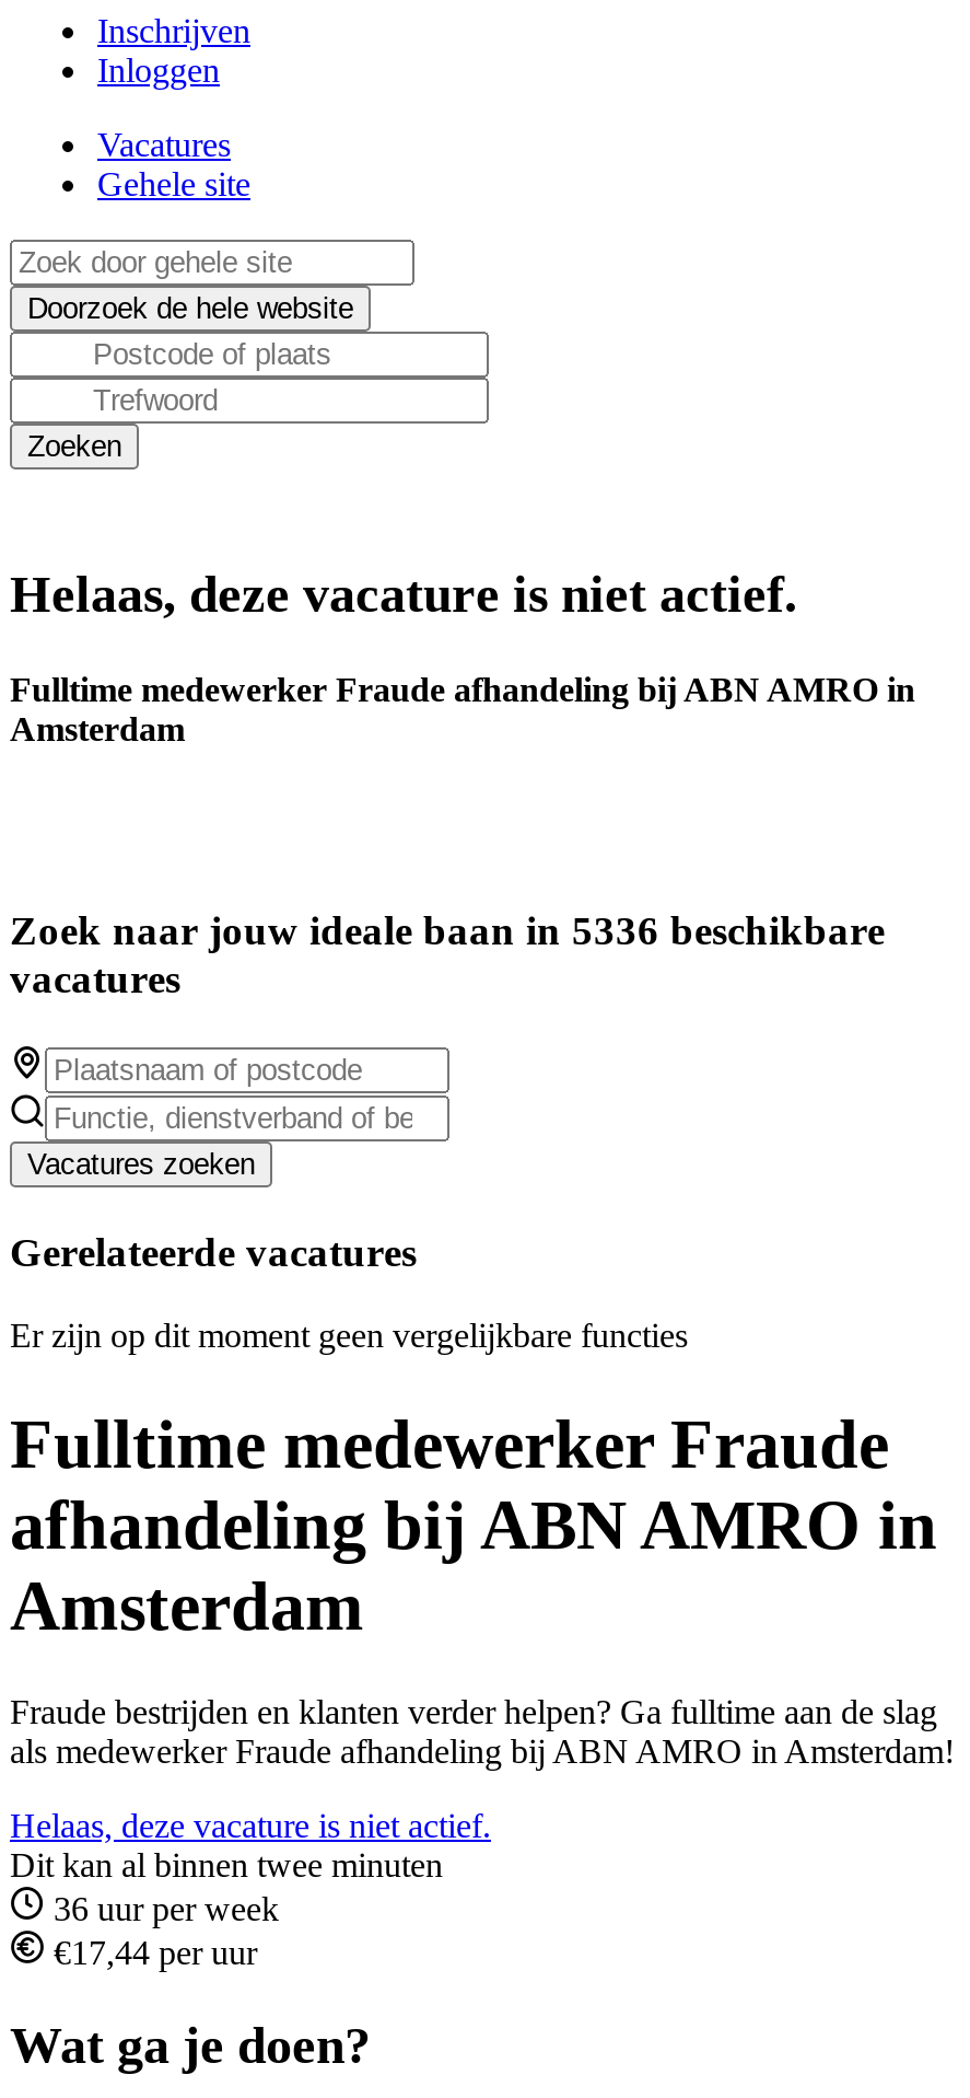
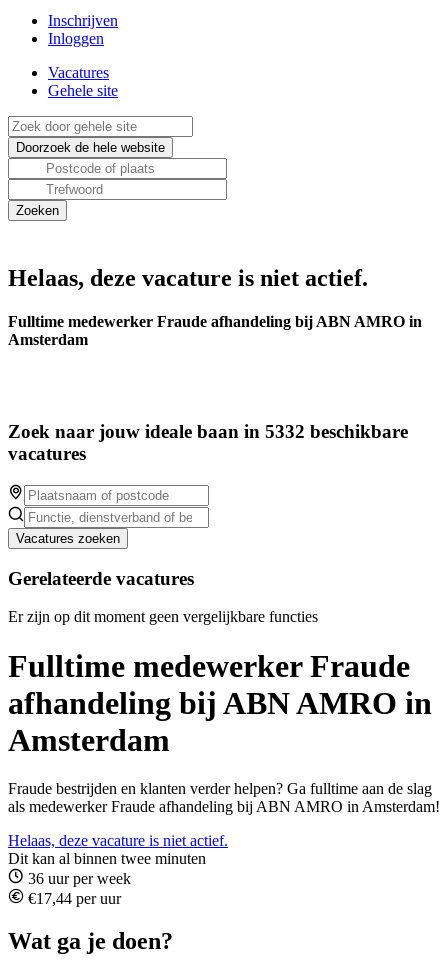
- Zoek naar jouw ideale baan in 5336 beschikbare
+ Zoek naar jouw ideale baan in 5332 beschikbare
